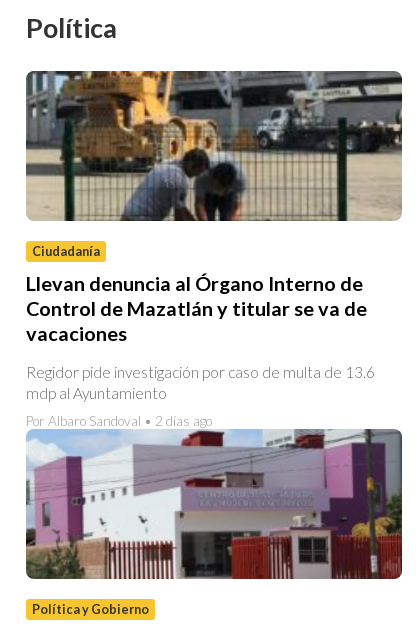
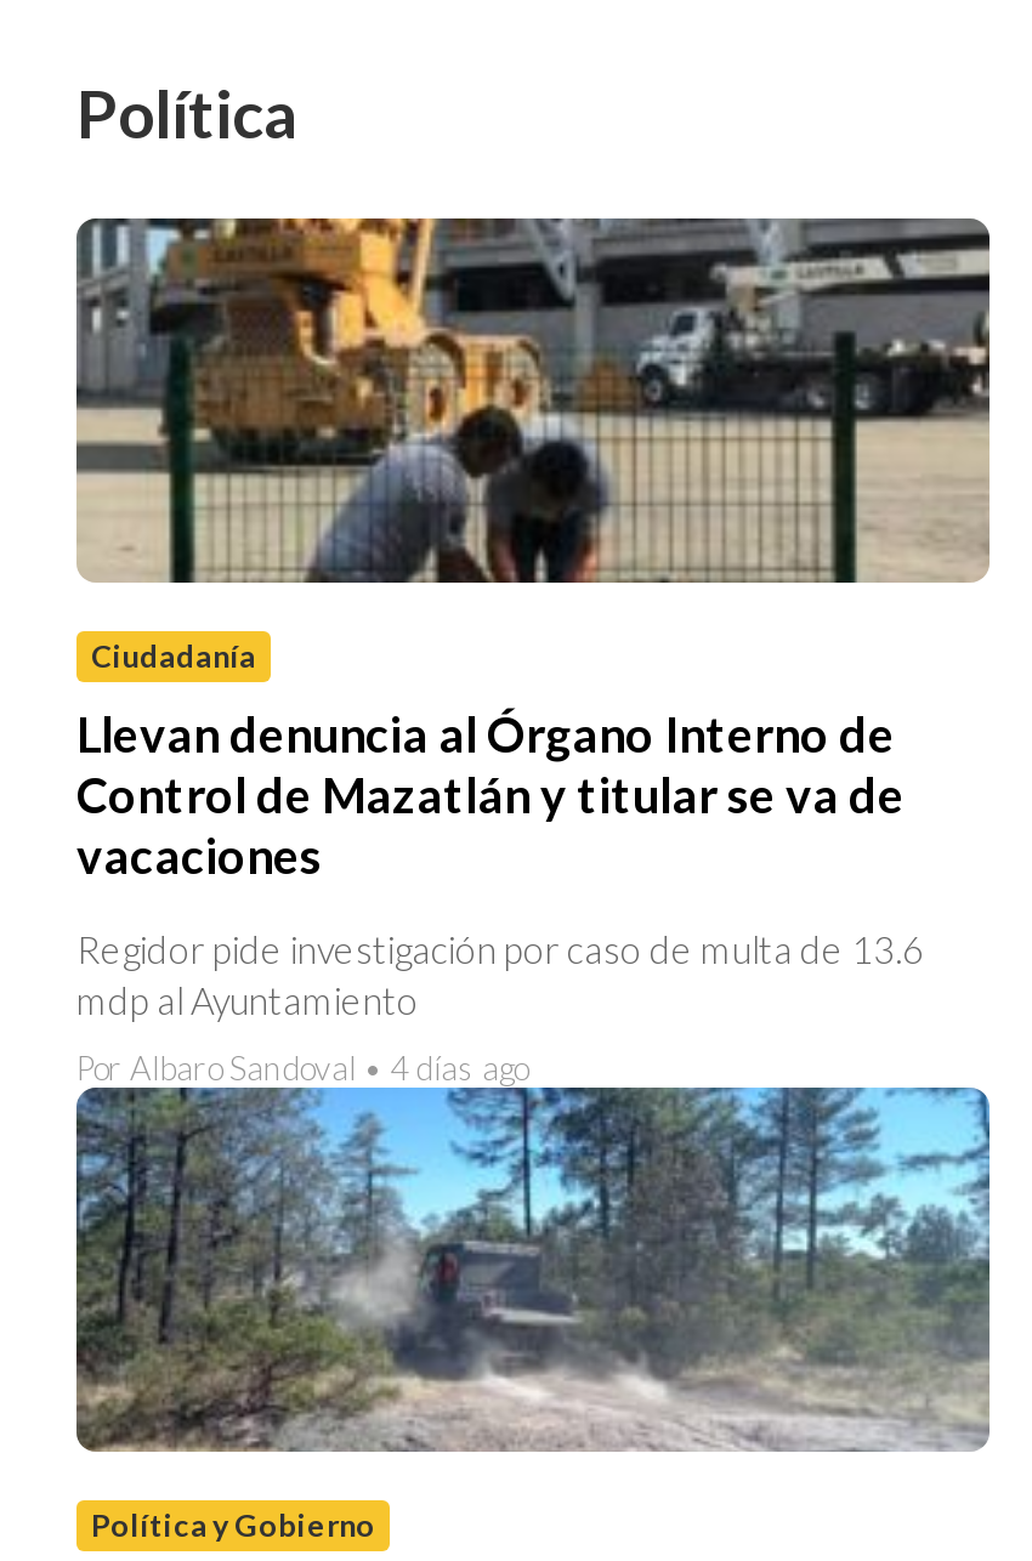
- [image]
- Por Albaro Sandoval • 2 días ago
+ [image]
+ Por Albaro Sandoval • 4 días ago
